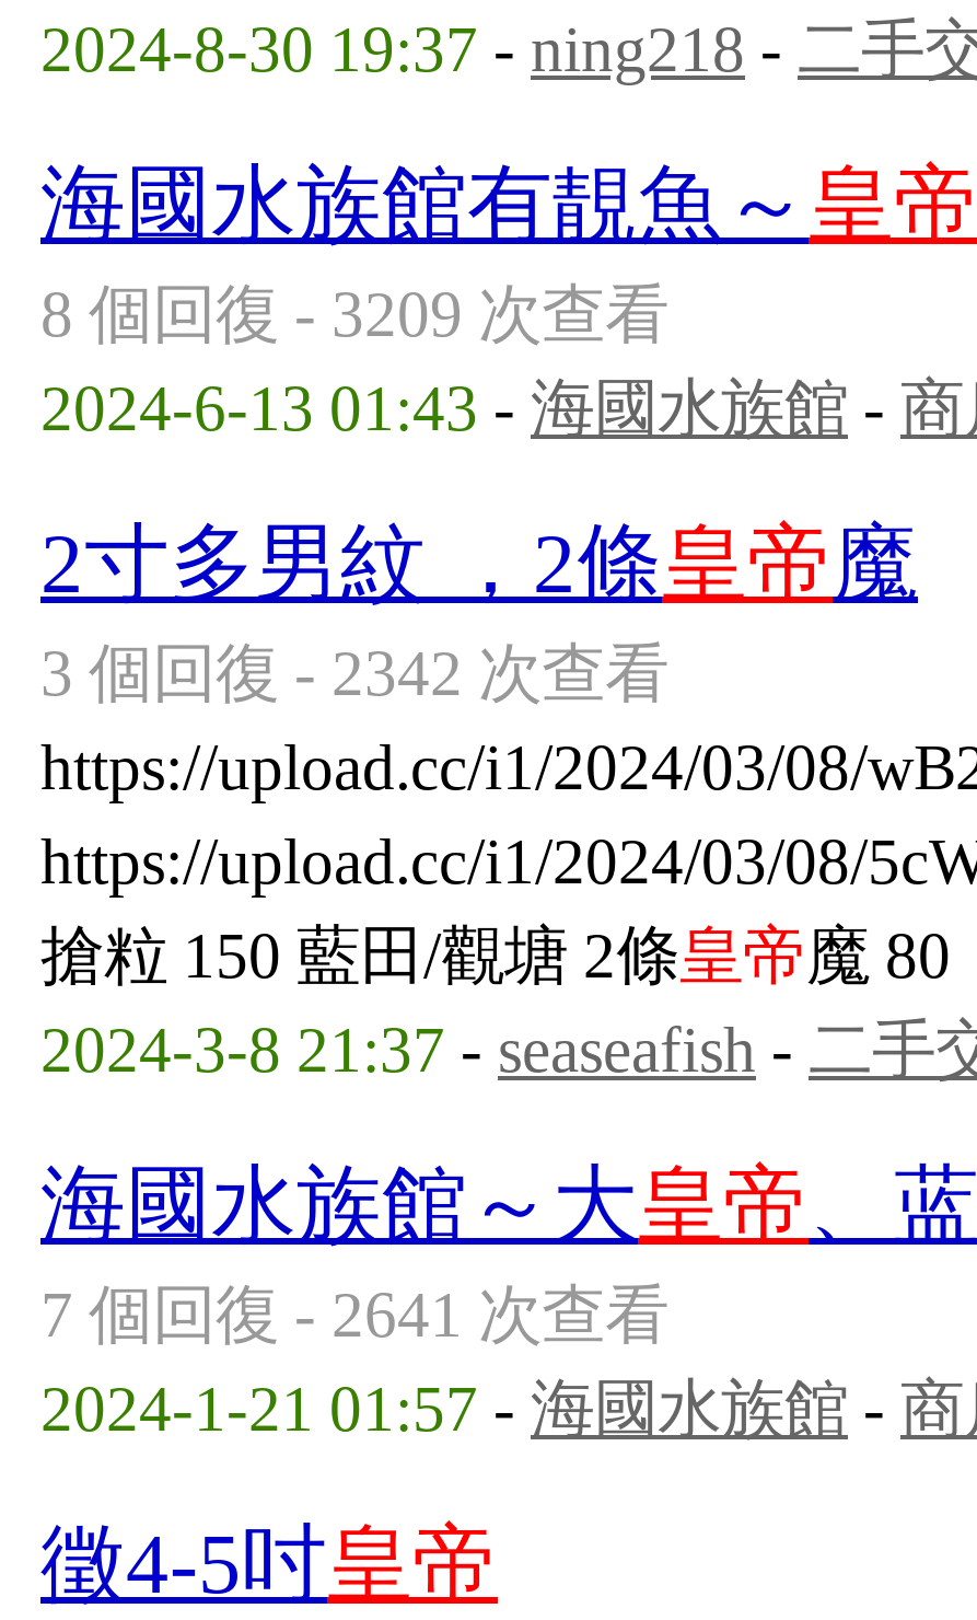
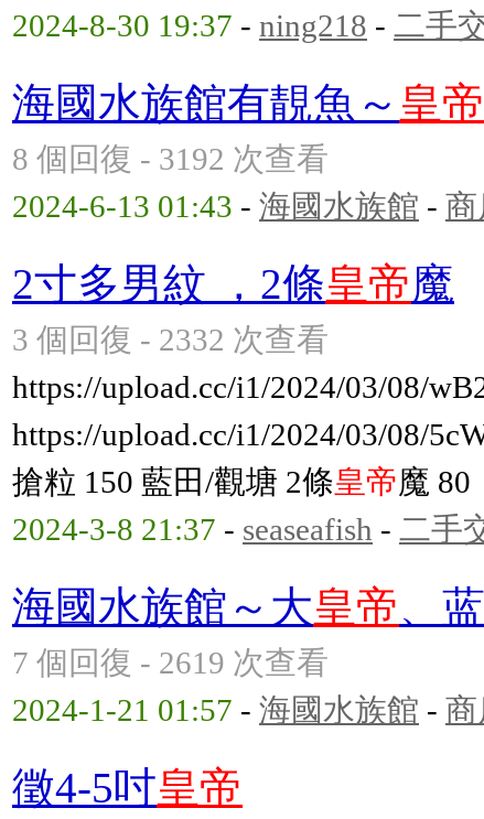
- 8 個回復 - 3209 次查看
+ 8 個回復 - 3192 次查看

- 3 個回復 - 2342 次查看
+ 3 個回復 - 2332 次查看

- 7 個回復 - 2641 次查看
+ 7 個回復 - 2619 次查看
